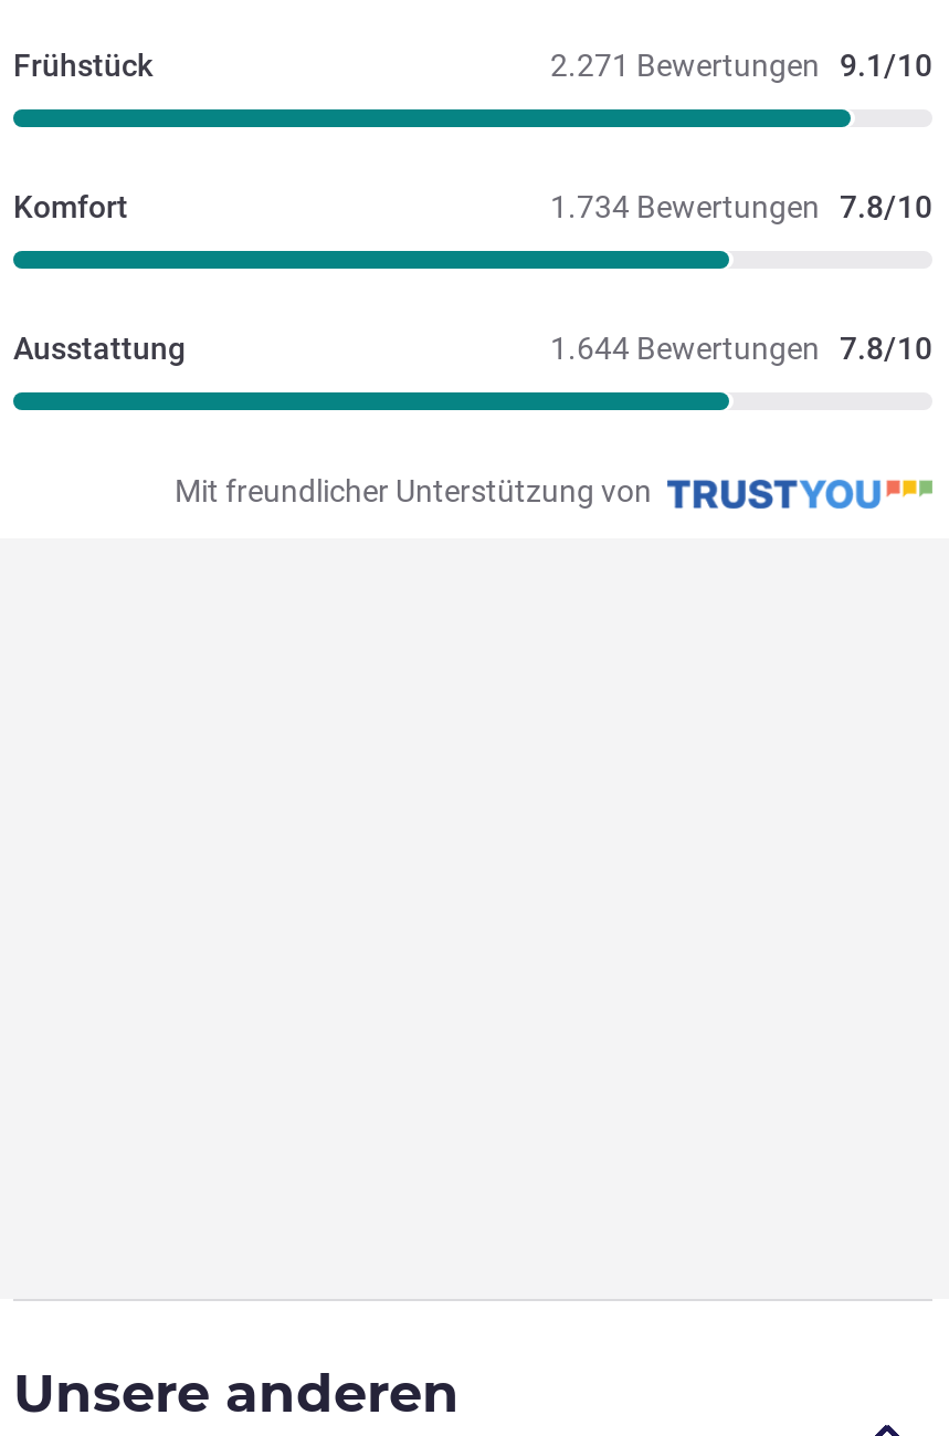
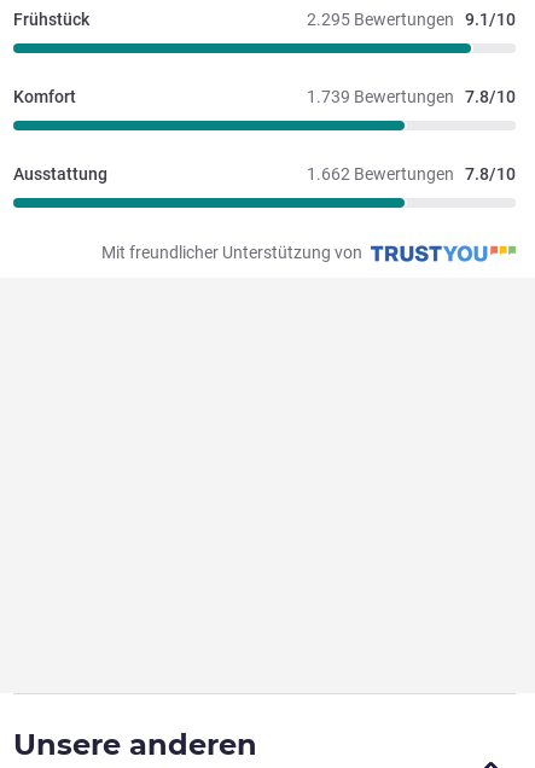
- 2.271 Bewertungen 9.1/10
+ 2.295 Bewertungen 9.1/10

- 1.734 Bewertungen 7.8/10
+ 1.739 Bewertungen 7.8/10

- 1.644 Bewertungen 7.8/10
+ 1.662 Bewertungen 7.8/10
